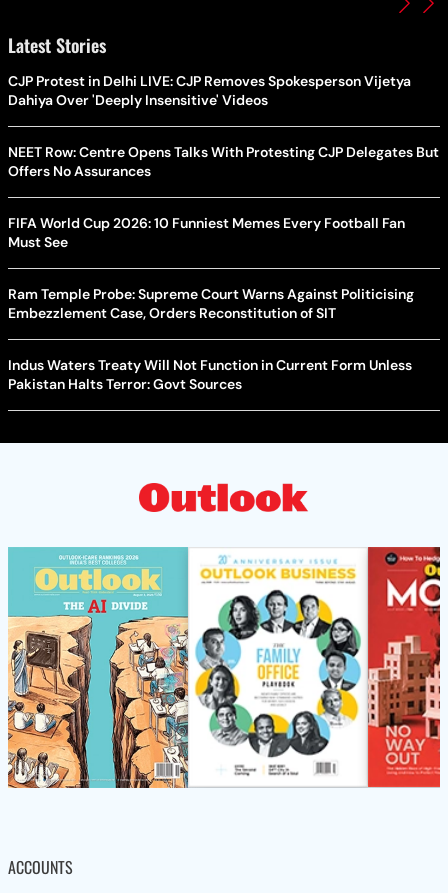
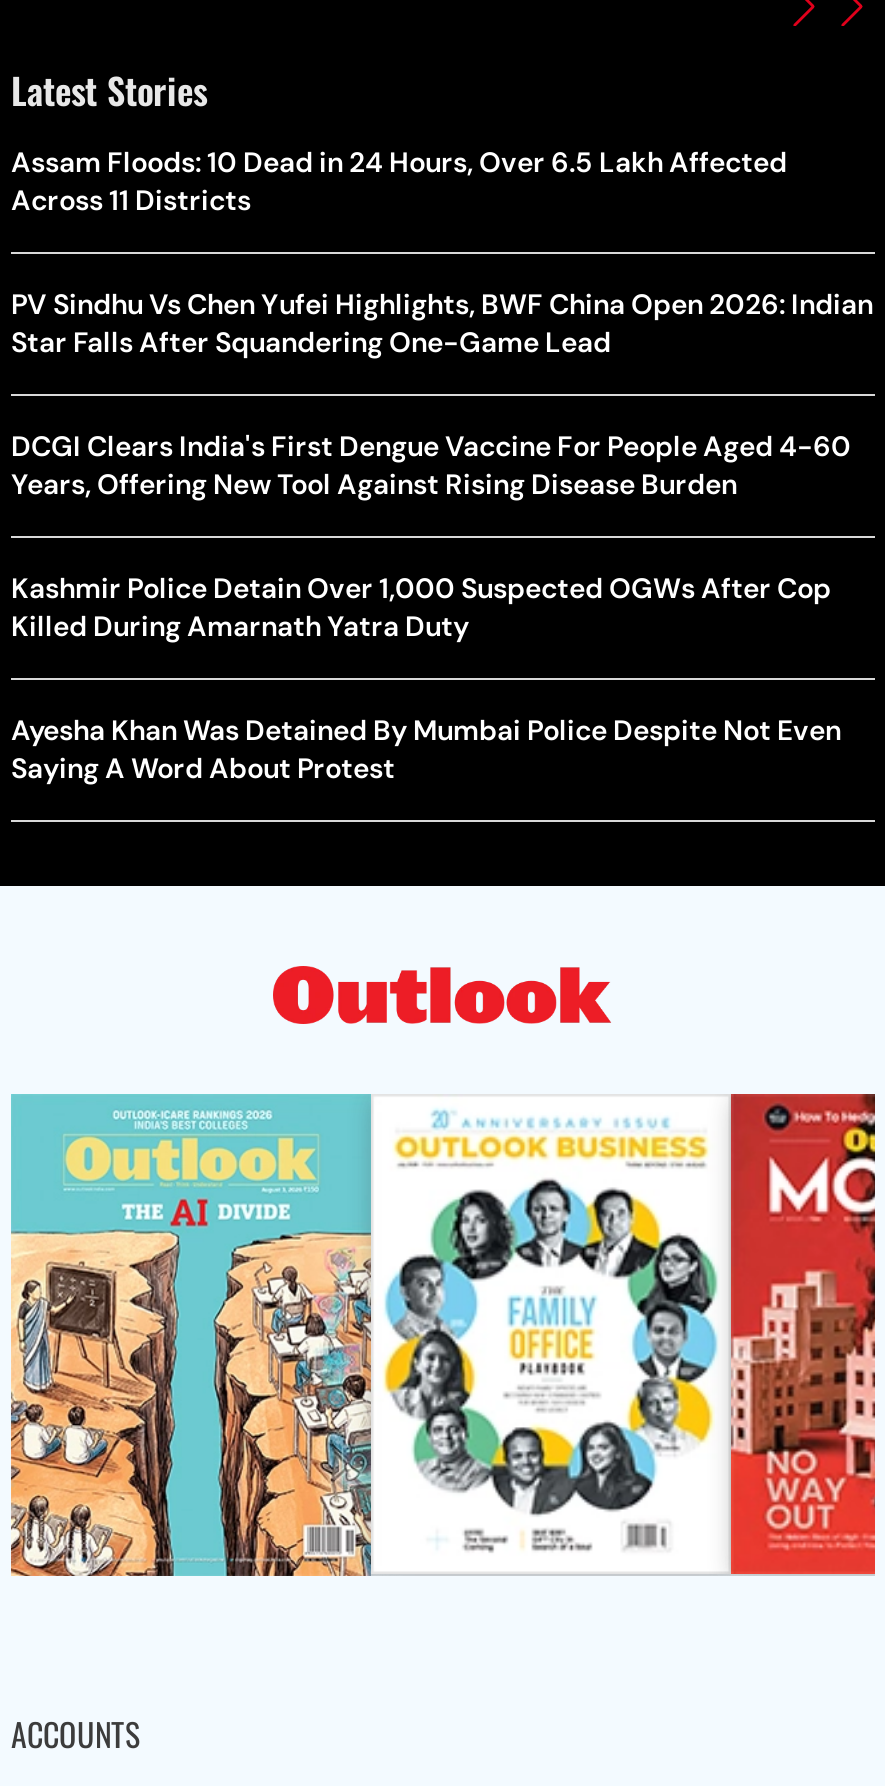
- CJP Protest in Delhi LIVE: CJP Removes Spokesperson Vijetya
- Dahiya Over 'Deeply Insensitive' Videos
+ Assam Floods: 10 Dead in 24 Hours, Over 6.5 Lakh Affected
+ Across 11 Districts

- NEET Row: Centre Opens Talks With Protesting CJP Delegates But
- Offers No Assurances
+ PV Sindhu Vs Chen Yufei Highlights, BWF China Open 2026: Indian
+ Star Falls After Squandering One-Game Lead

- FIFA World Cup 2026: 10 Funniest Memes Every Football Fan
- Must See
+ DCGI Clears India's First Dengue Vaccine For People Aged 4-60
+ Years, Offering New Tool Against Rising Disease Burden

- Ram Temple Probe: Supreme Court Warns Against Politicising
- Embezzlement Case, Orders Reconstitution of SIT
+ Kashmir Police Detain Over 1,000 Suspected OGWs After Cop
+ Killed During Amarnath Yatra Duty

- Indus Waters Treaty Will Not Function in Current Form Unless
- Pakistan Halts Terror: Govt Sources
+ Ayesha Khan Was Detained By Mumbai Police Despite Not Even
+ Saying A Word About Protest
